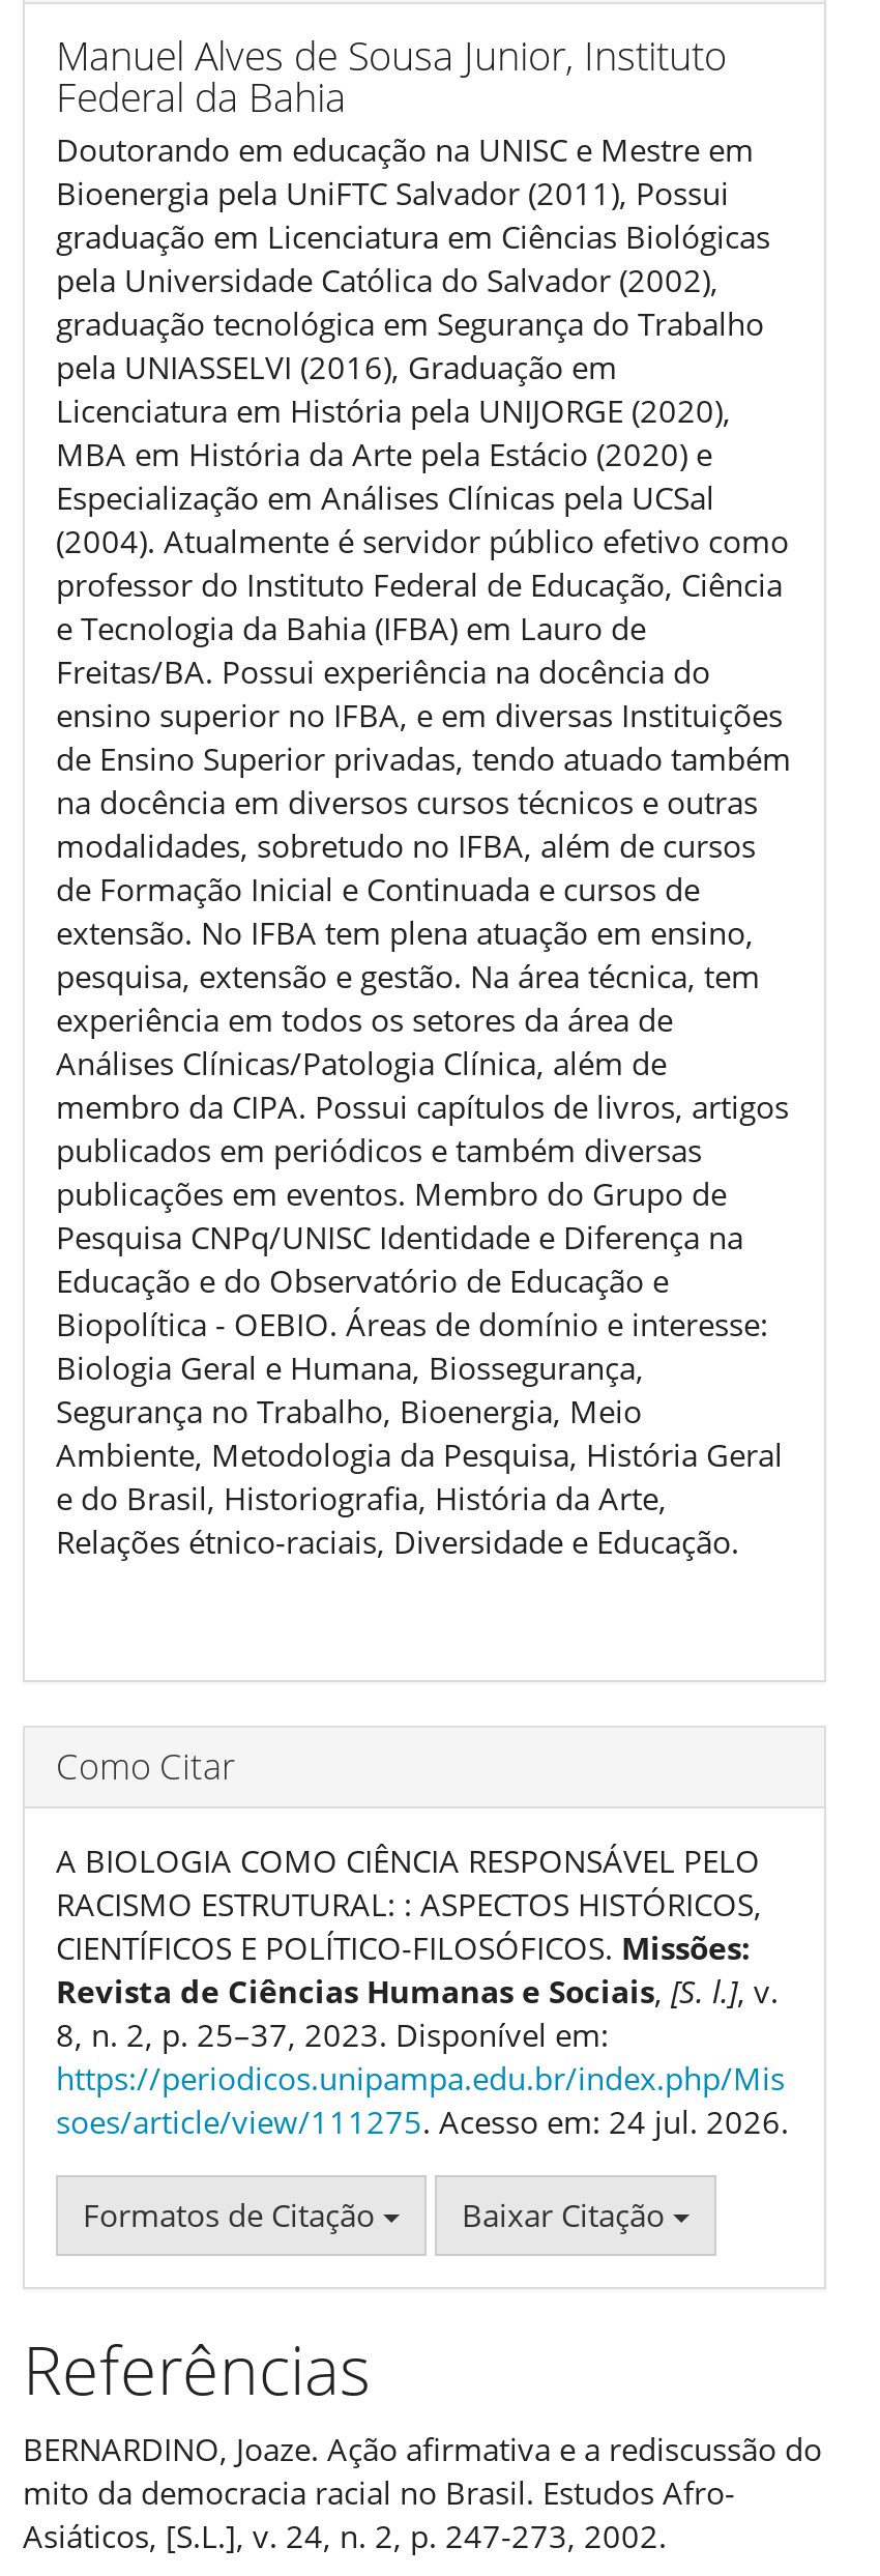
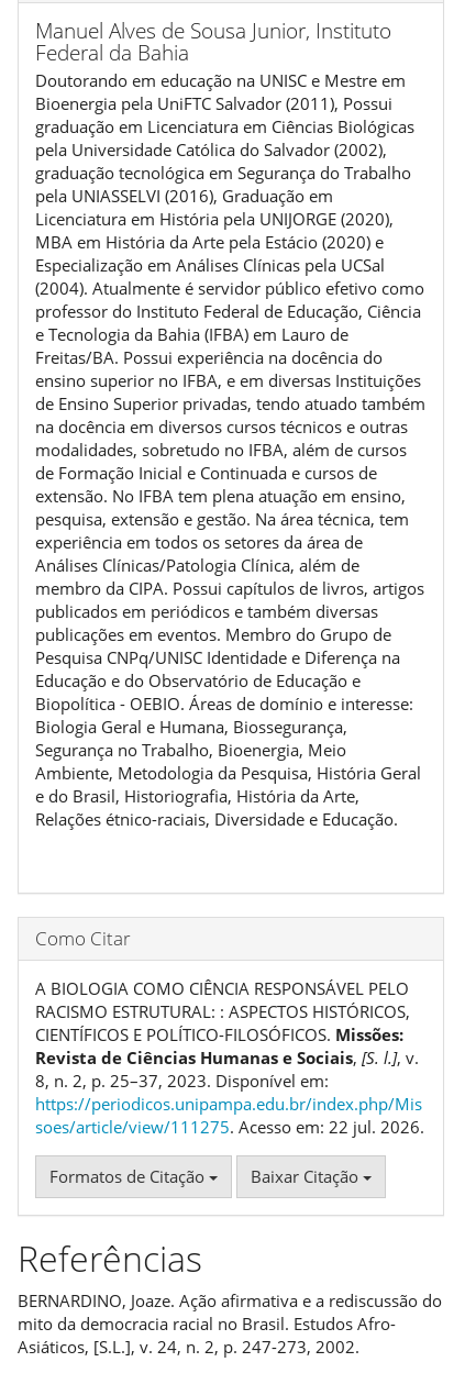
- soes/article/view/111275. Acesso em: 24 jul. 2026.
+ soes/article/view/111275. Acesso em: 22 jul. 2026.
